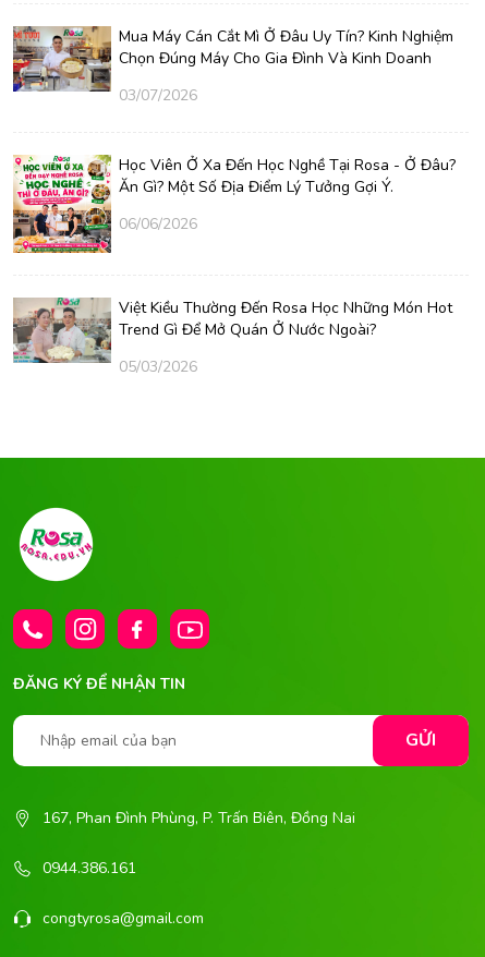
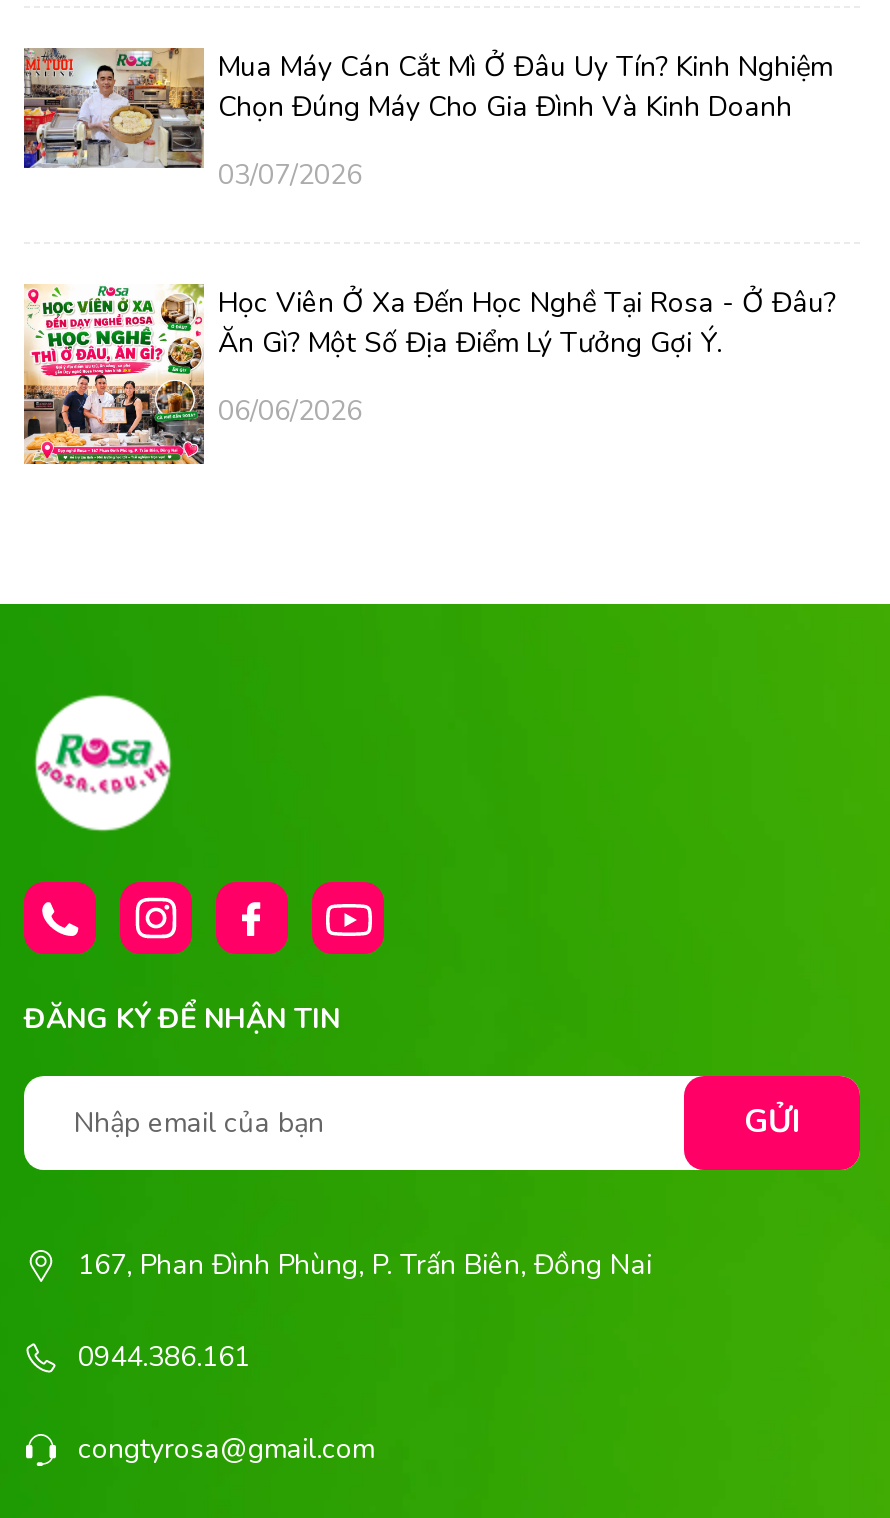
- [image]
- Việt Kiều Thường Đến Rosa Học Những Món Hot
- Trend Gì Để Mở Quán Ở Nước Ngoài?
- 05/03/2026
